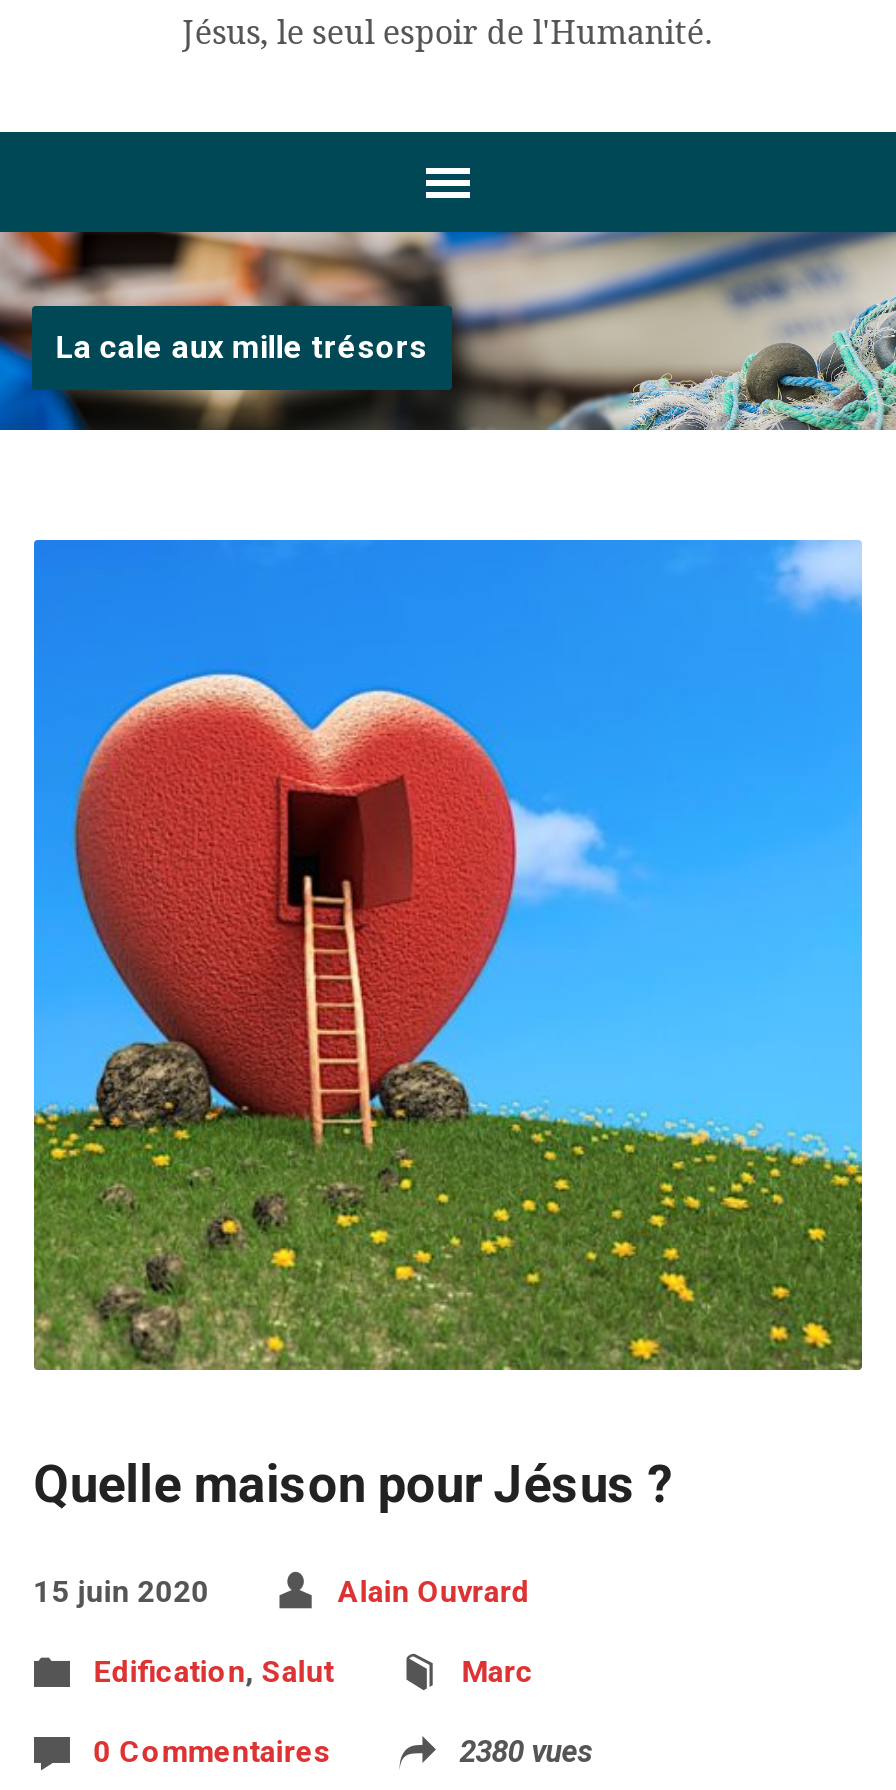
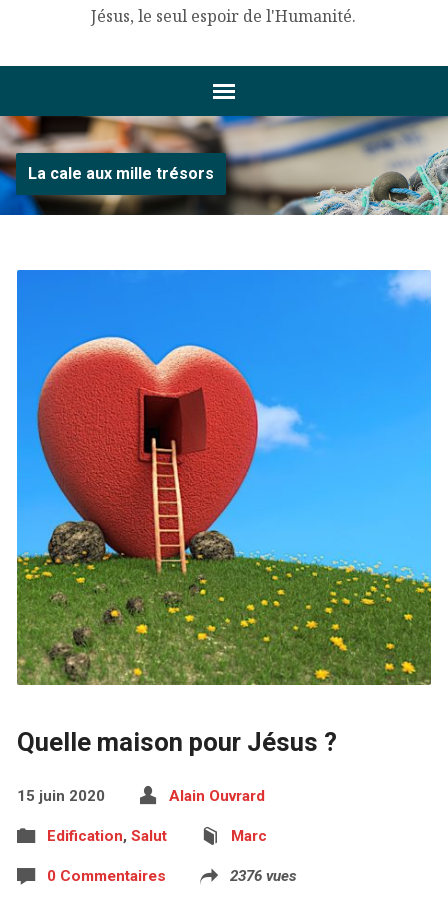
- 2380 vues
+ 2376 vues
